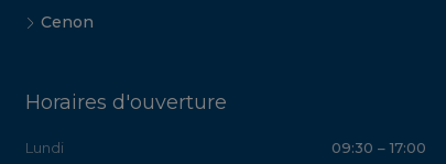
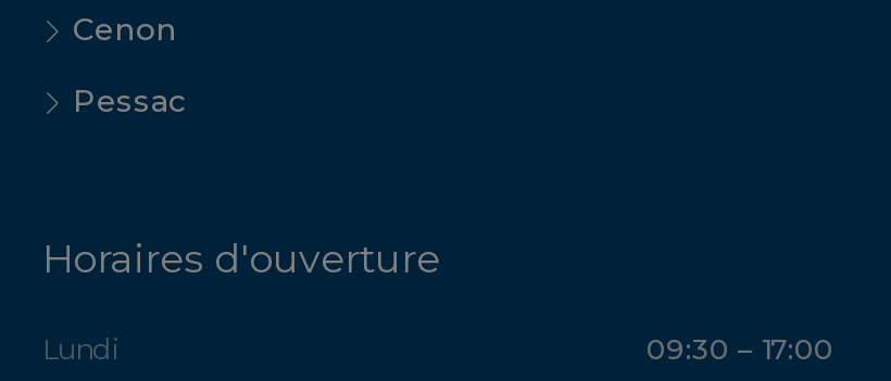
+ Pessac
